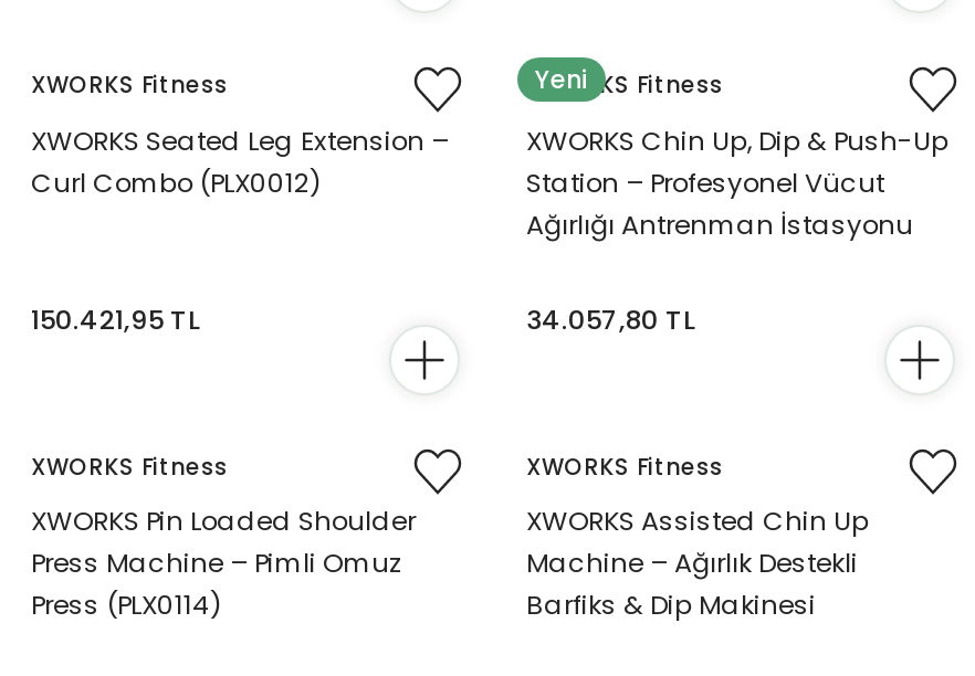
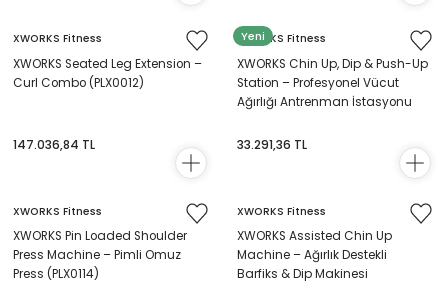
- 150.421,95 TL
+ 147.036,84 TL

- 34.057,80 TL
+ 33.291,36 TL
